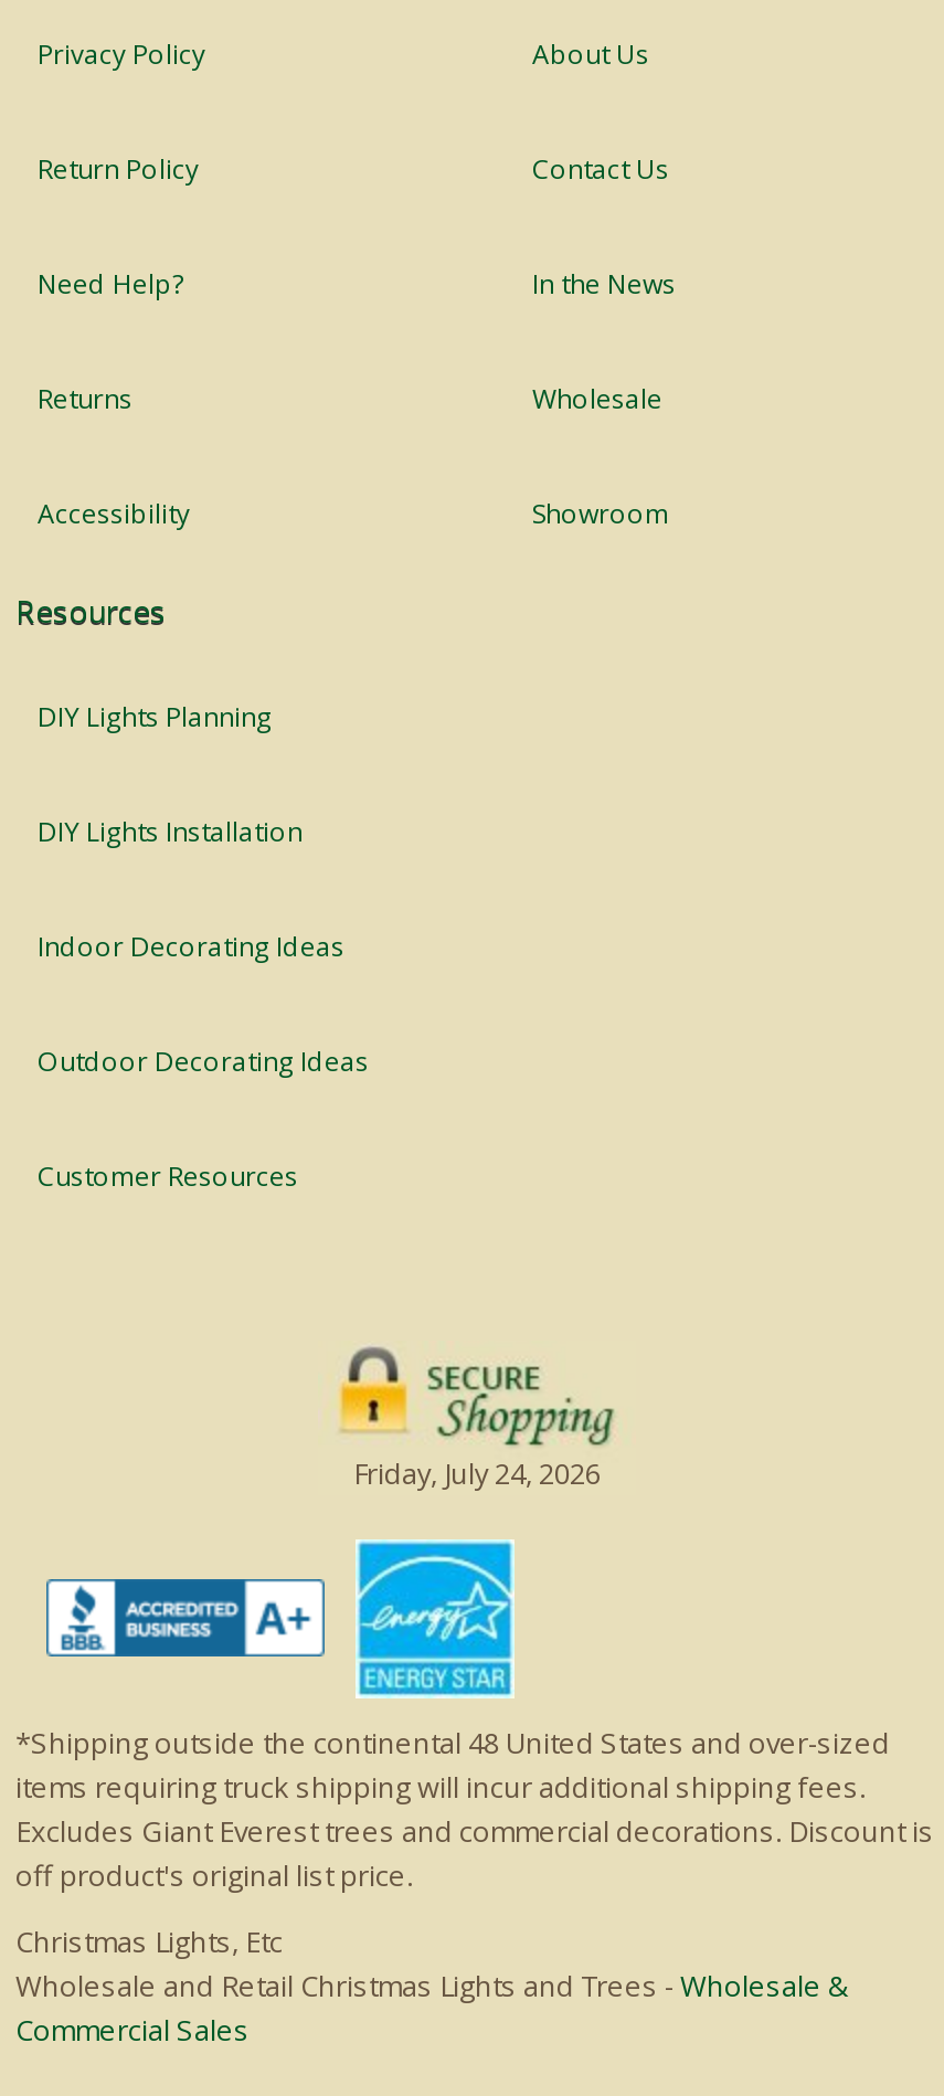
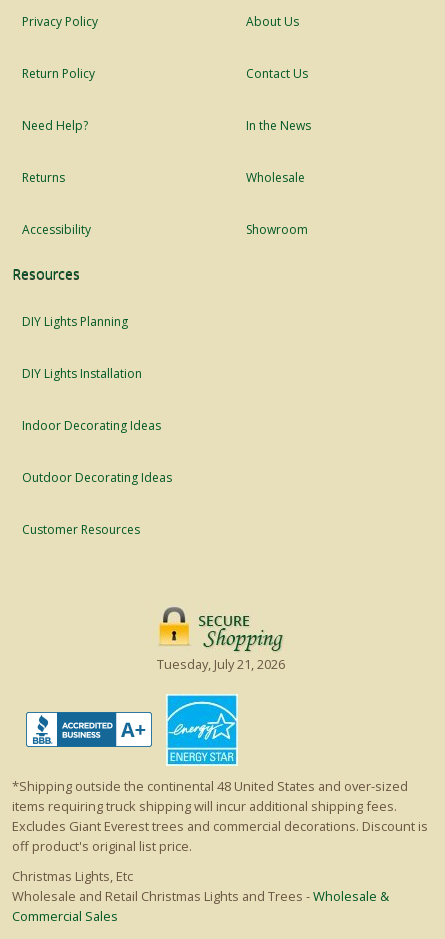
- Friday, July 24, 2026
+ Tuesday, July 21, 2026
